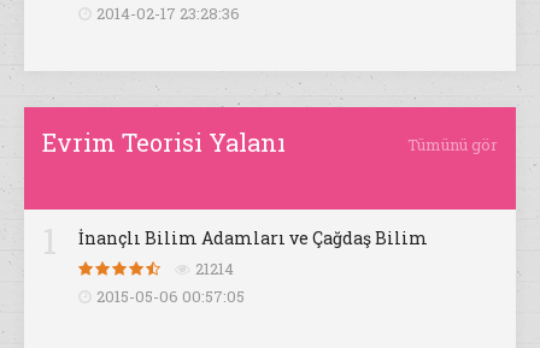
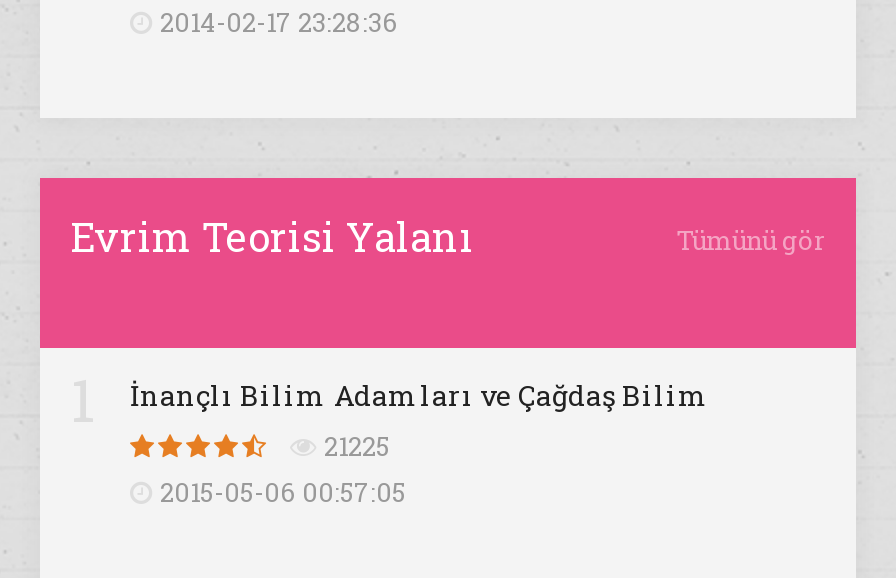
- 21214
+ 21225
